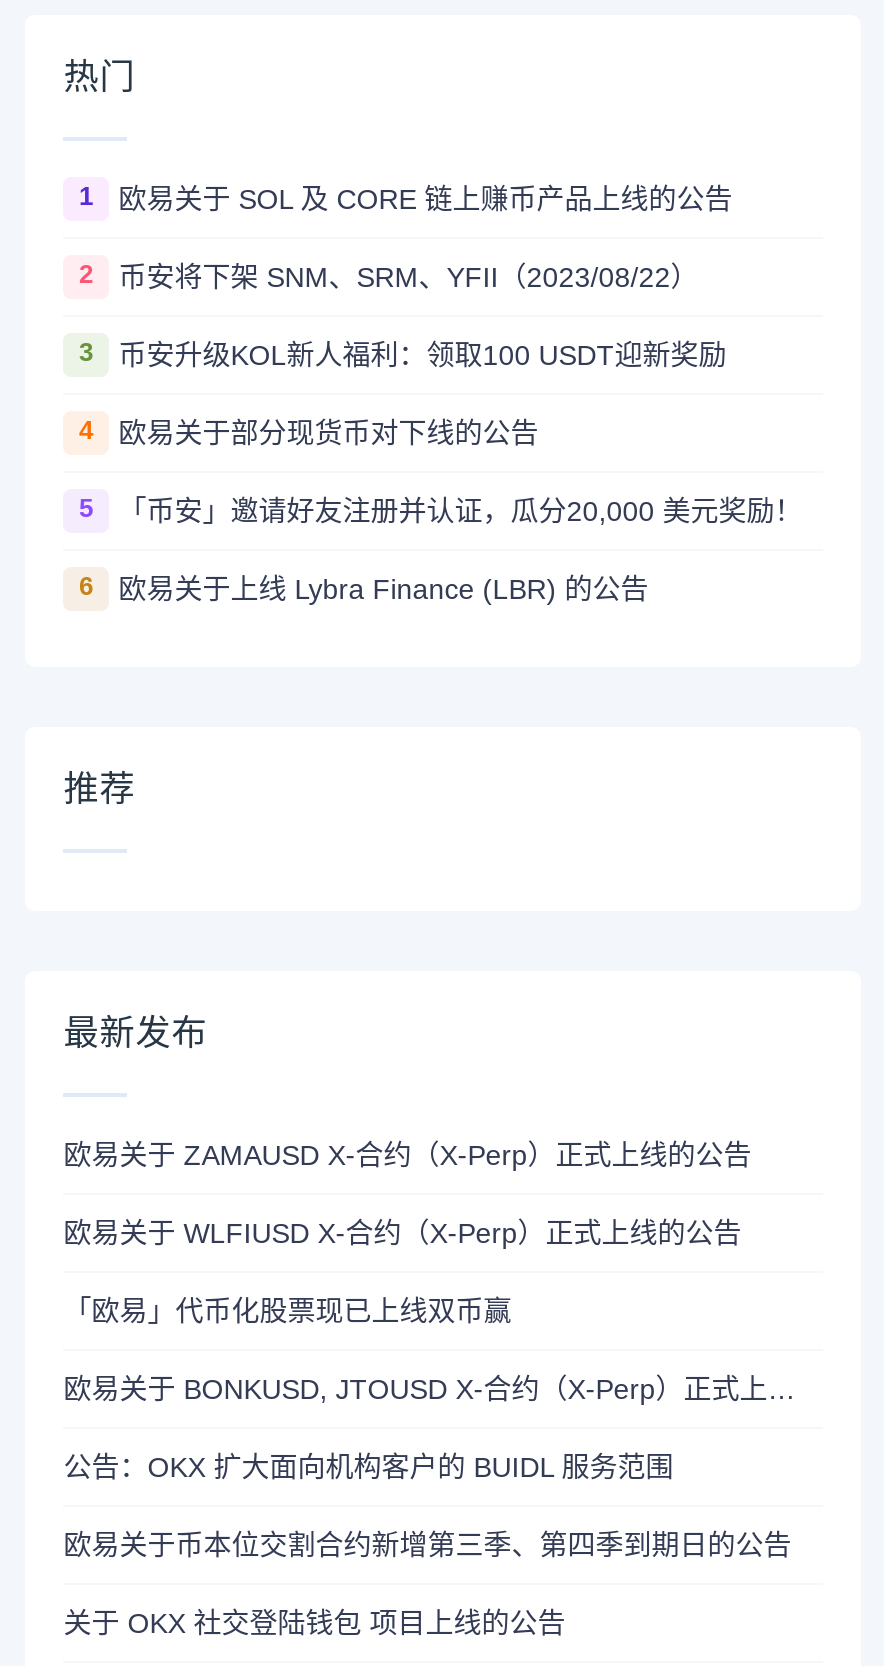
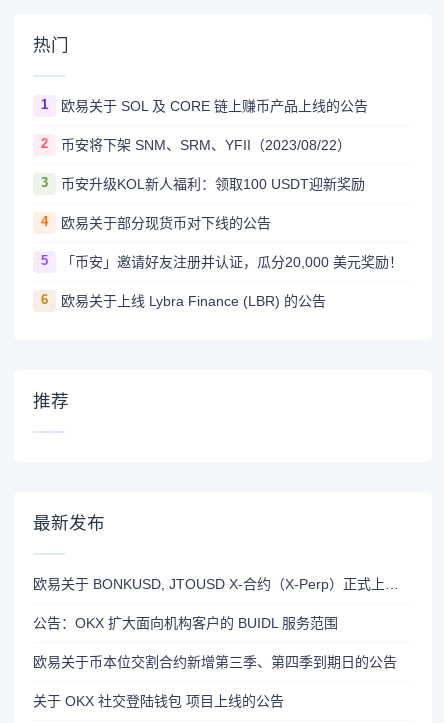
- 欧易关于 ZAMAUSD X-合约（X-Perp）正式上线的公告
- 欧易关于 WLFIUSD X-合约（X-Perp）正式上线的公告
- 「欧易」代币化股票现已上线双币赢
